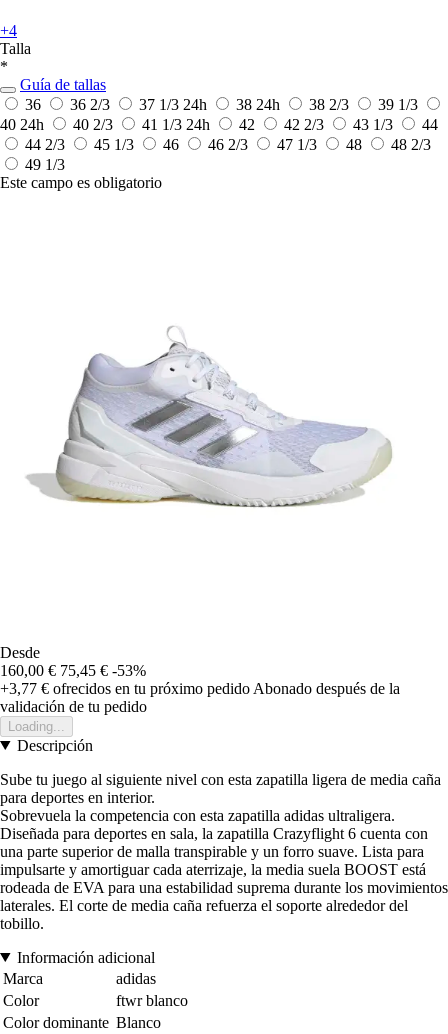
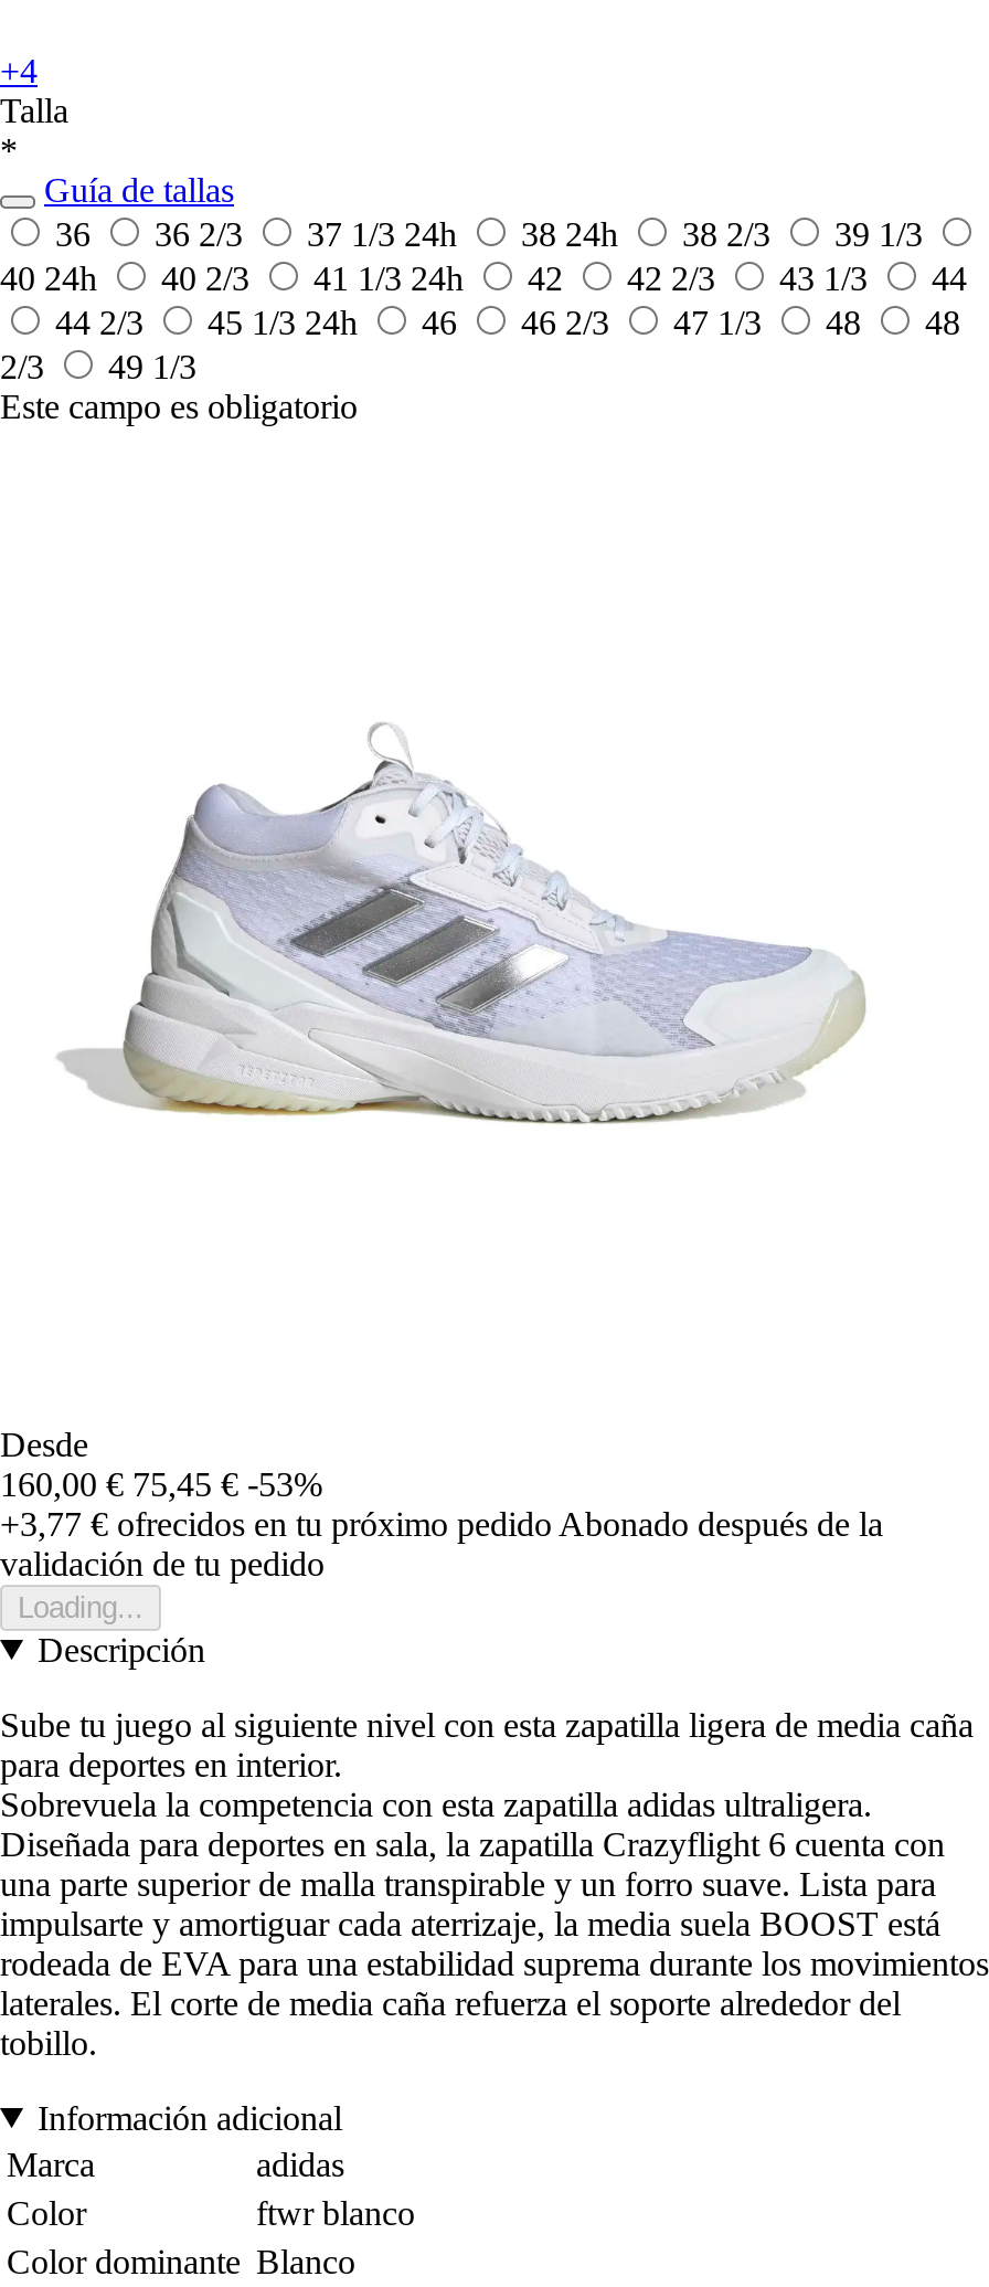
- 45 1/3
+ 45 1/3 24h
